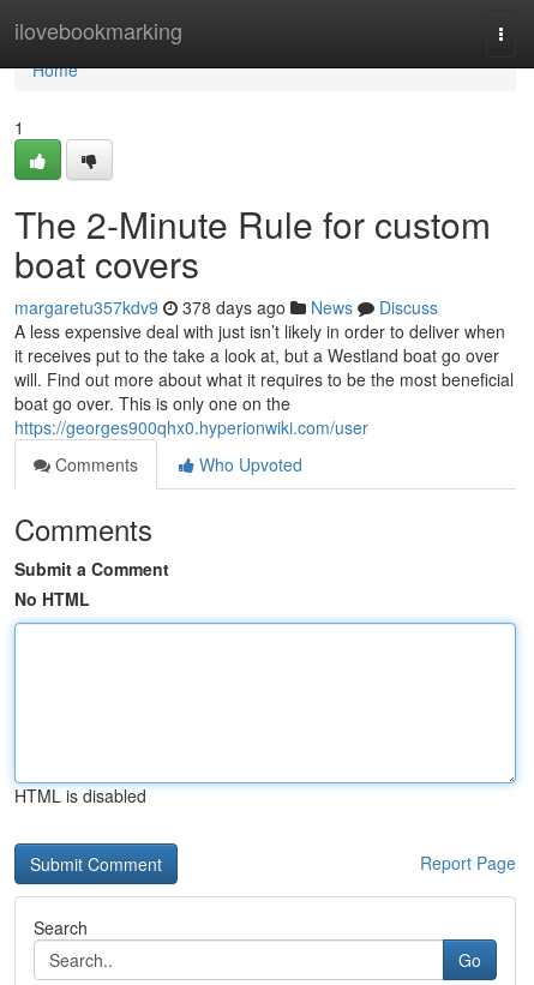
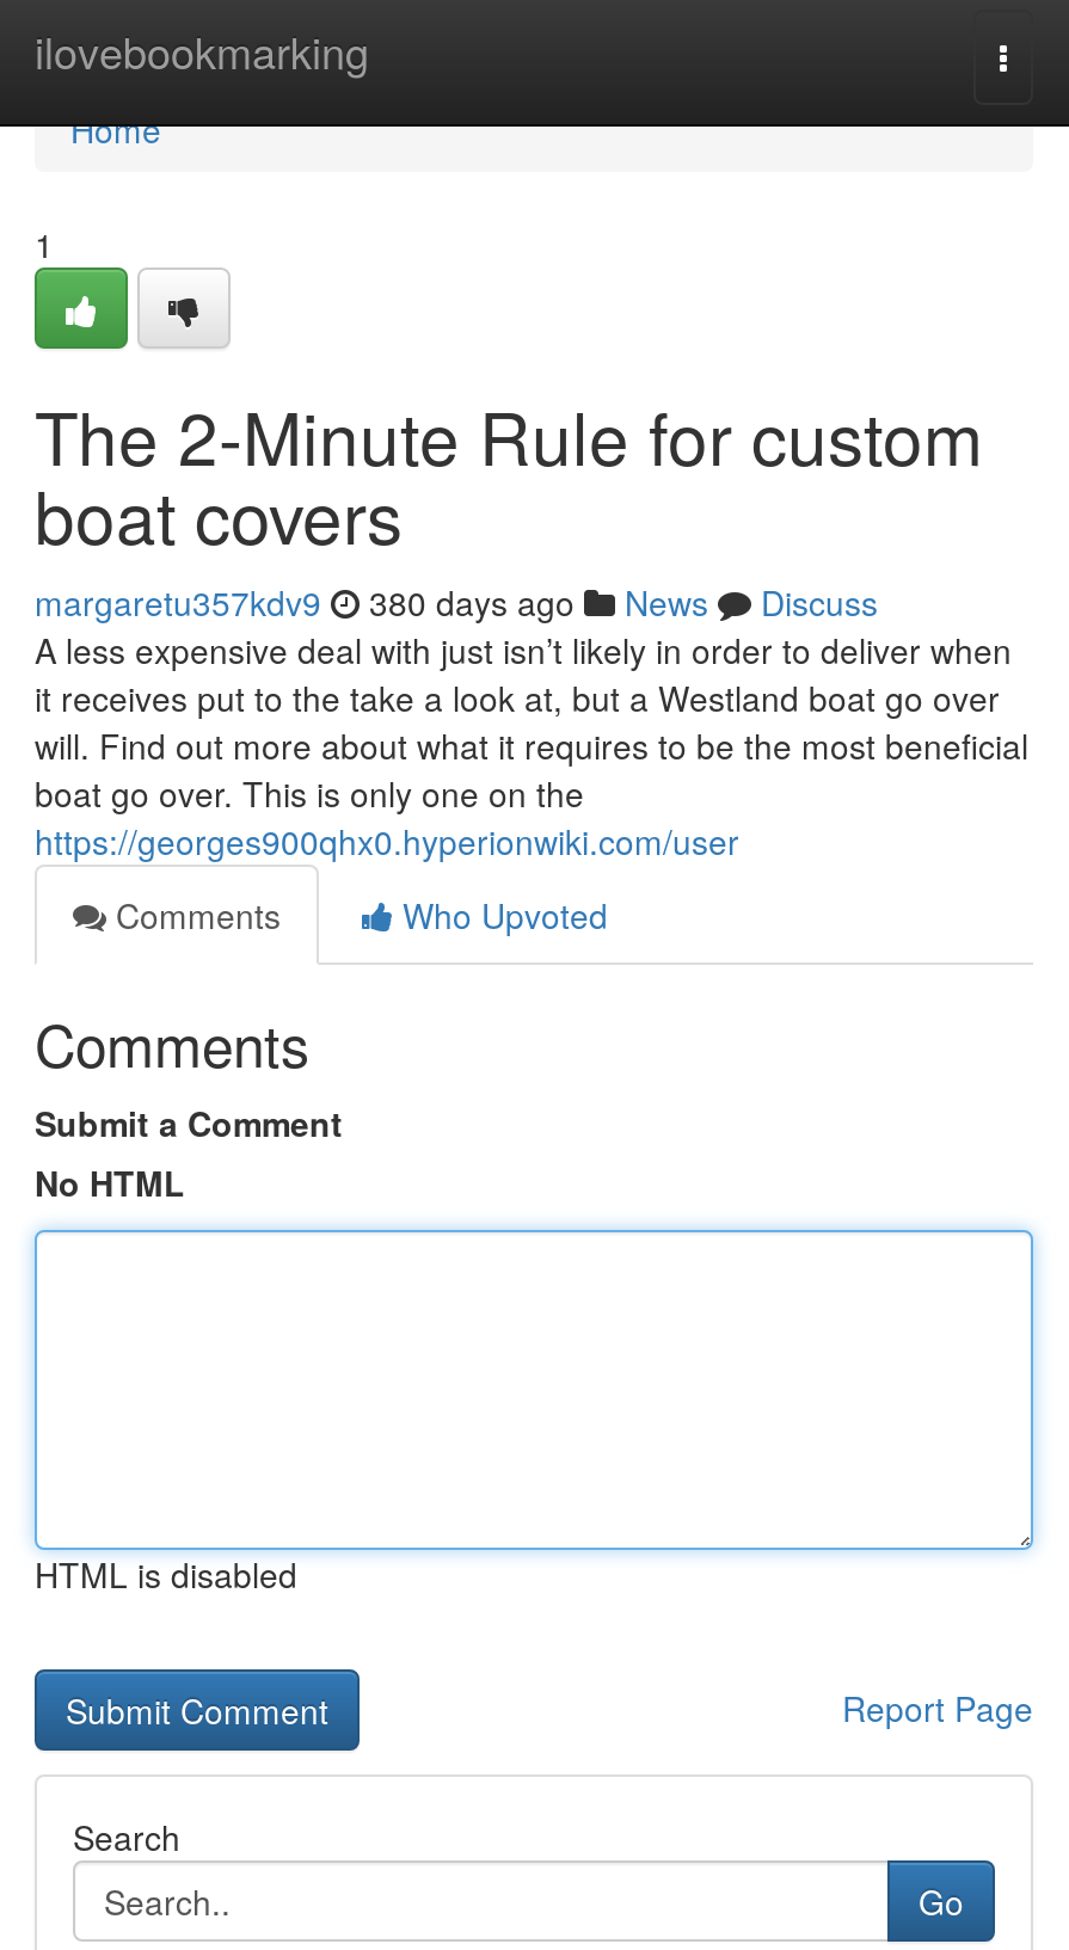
- margaretu357kdv9 378 days ago News Discuss
+ margaretu357kdv9 380 days ago News Discuss
